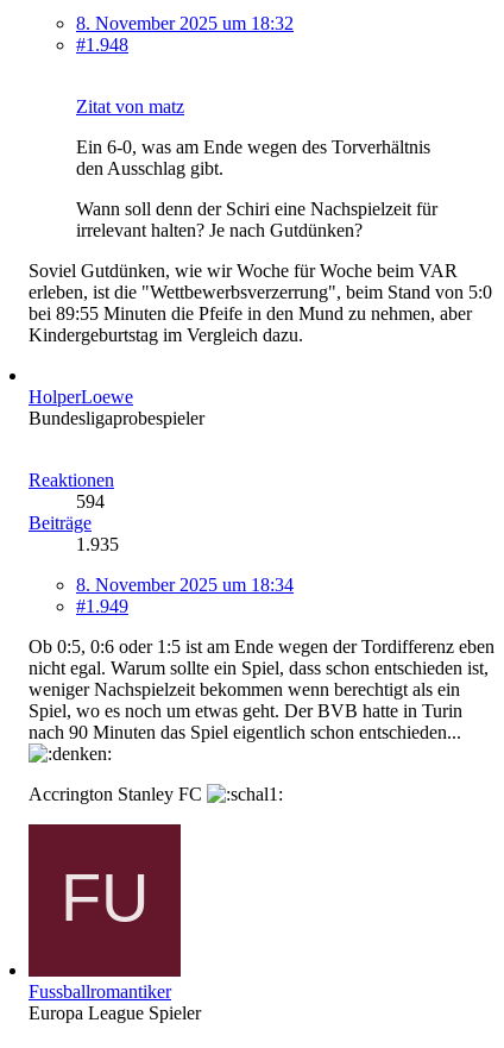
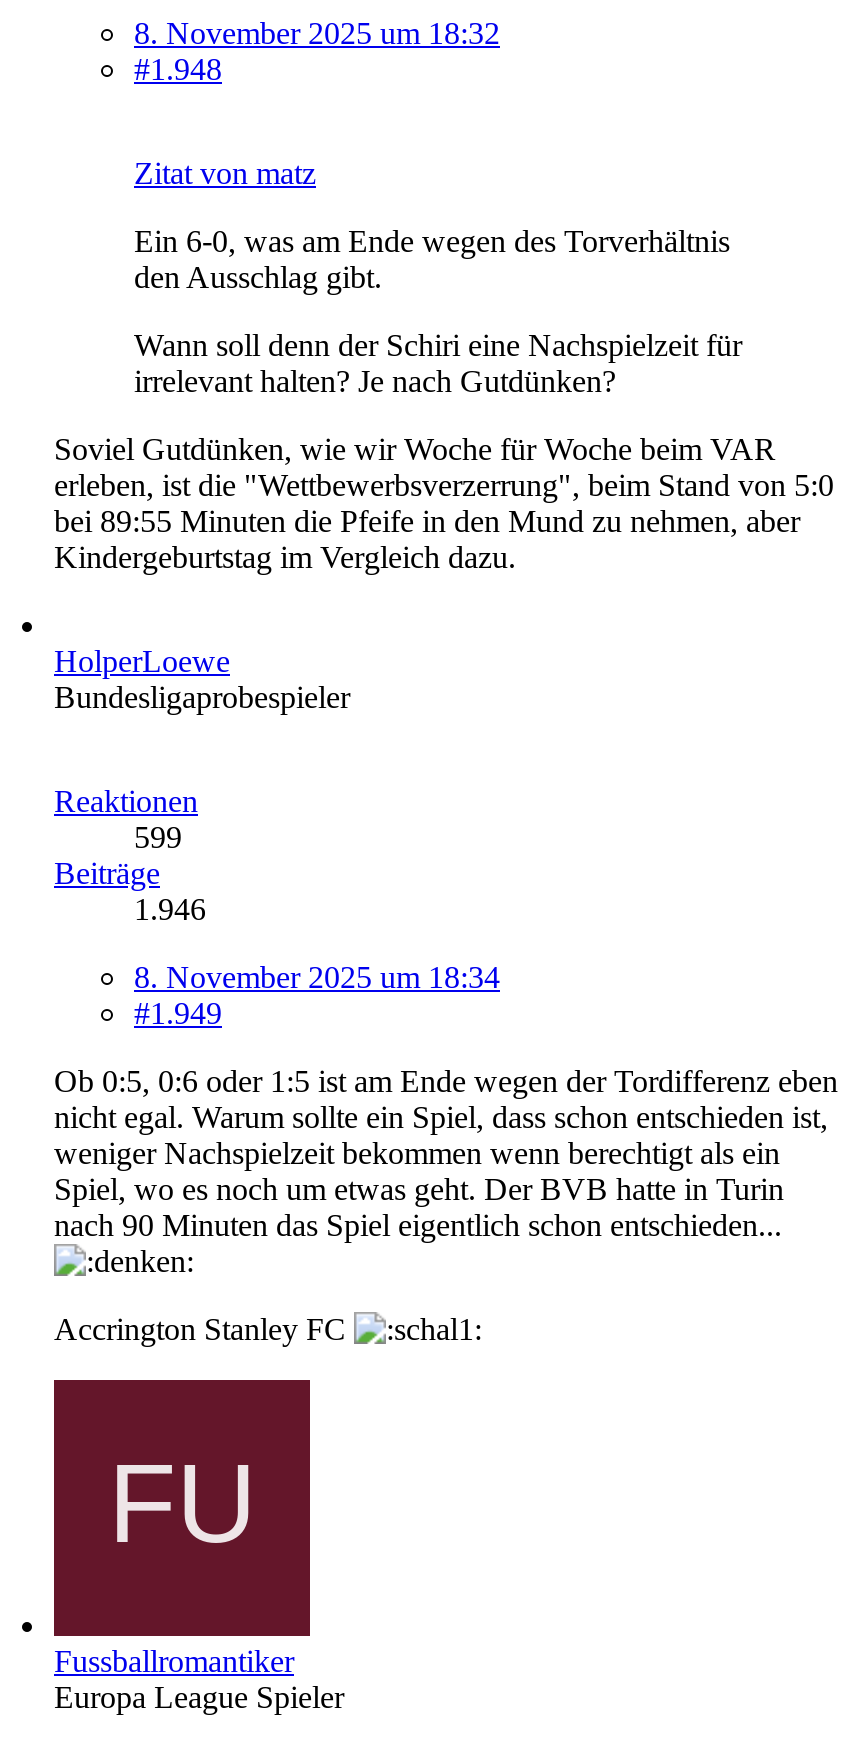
- 594
+ 599

- 1.935
+ 1.946
